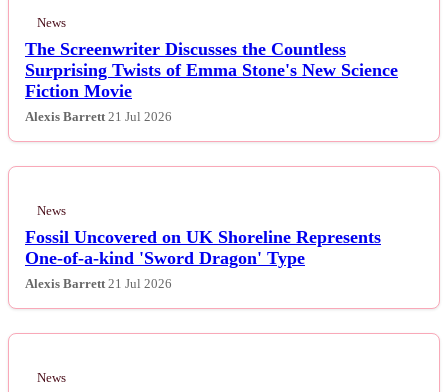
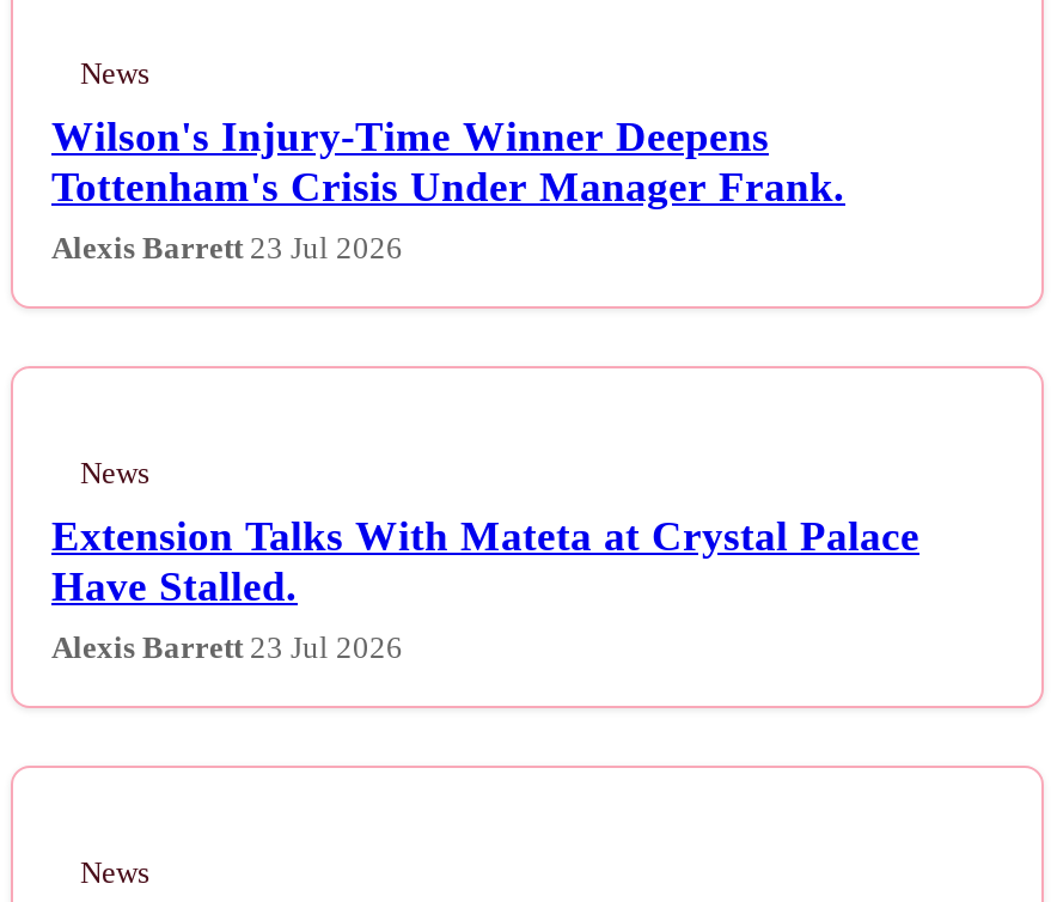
- The Screenwriter Discusses the Countless
- Surprising Twists of Emma Stone's New Science
- Fiction Movie
- Alexis Barrett 21 Jul 2026
+ Wilson's Injury-Time Winner Deepens
+ Tottenham's Crisis Under Manager Frank.
+ Alexis Barrett 23 Jul 2026

- Fossil Uncovered on UK Shoreline Represents
- One-of-a-kind 'Sword Dragon' Type
- Alexis Barrett 21 Jul 2026
+ Extension Talks With Mateta at Crystal Palace
+ Have Stalled.
+ Alexis Barrett 23 Jul 2026
